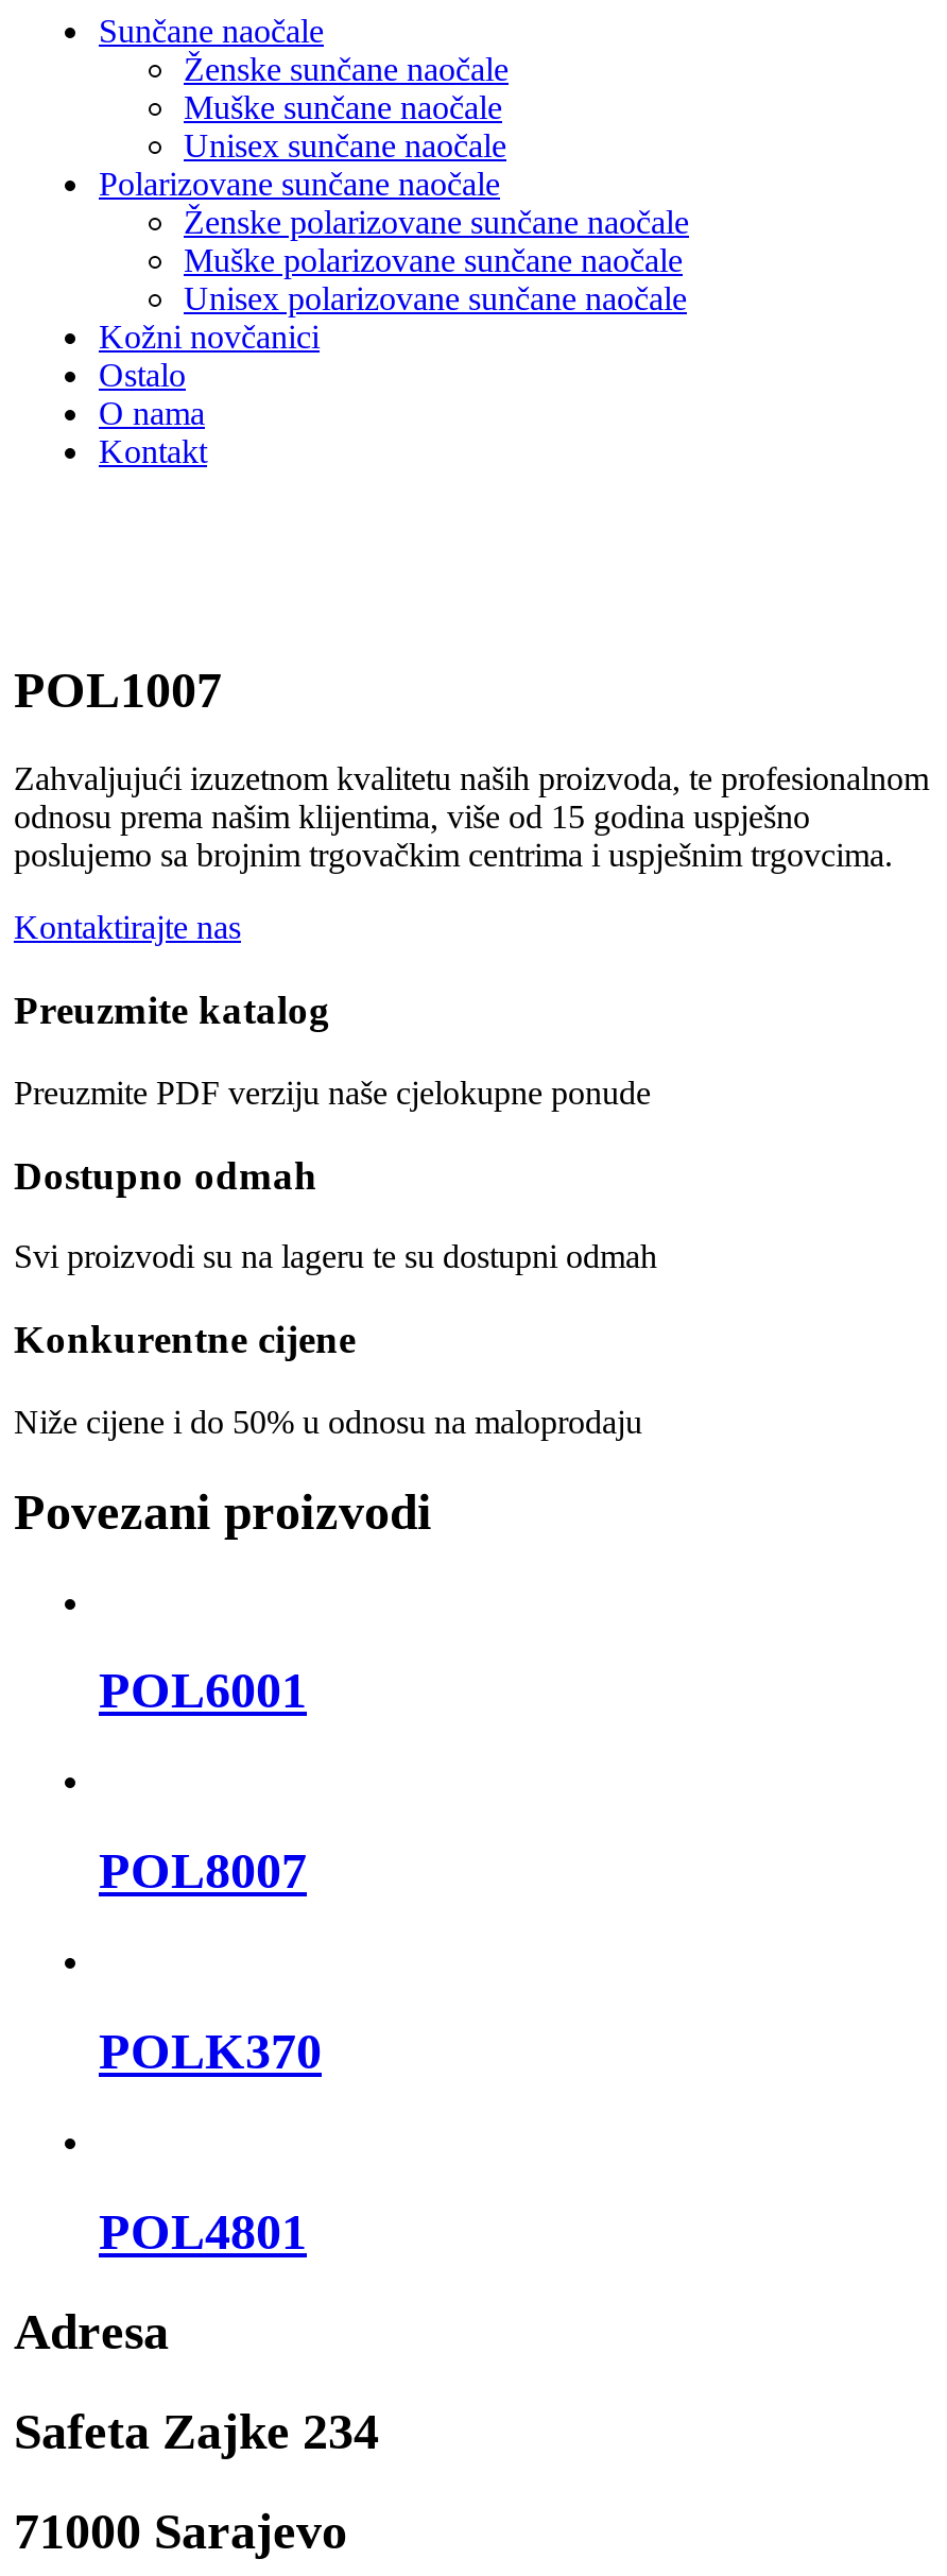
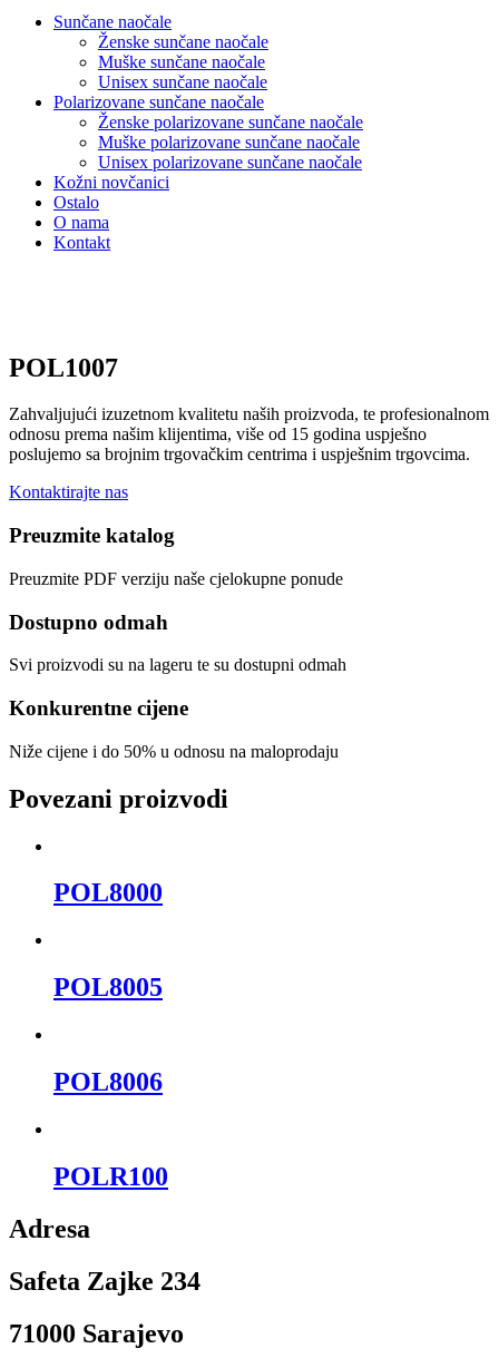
- POL6001
+ POL8000

- POL8007
+ POL8005

- POLK370
+ POL8006

- POL4801
+ POLR100
